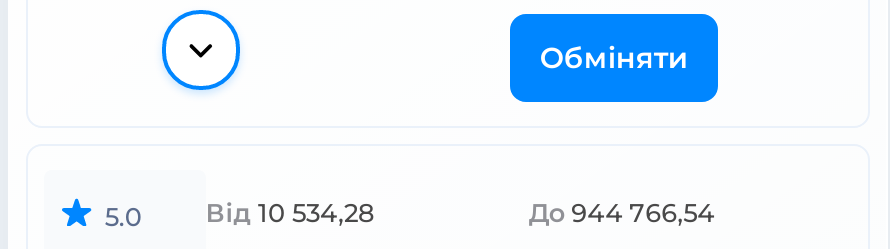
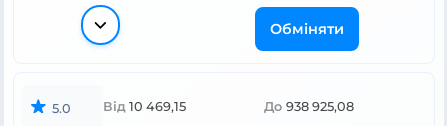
- Від 10 534,28
+ Від 10 469,15

- До 944 766,54
+ До 938 925,08
